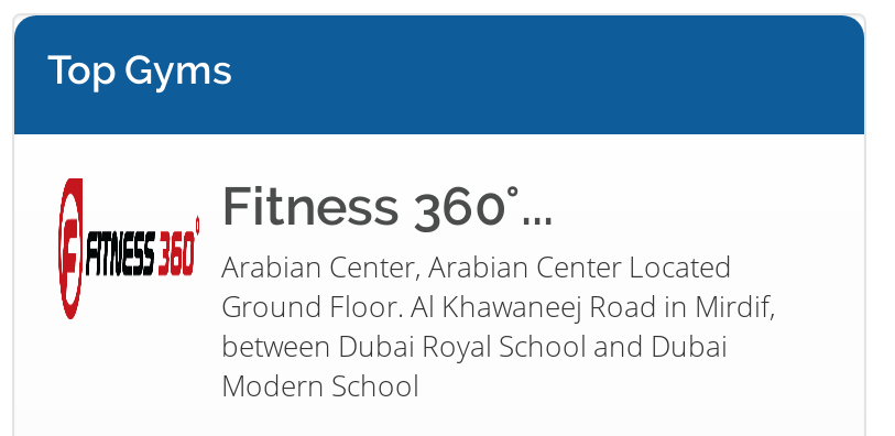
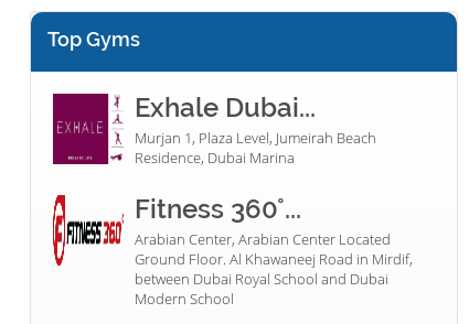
+ [image]
+ Exhale Dubai...
+ Murjan 1, Plaza Level, Jumeirah Beach
+ Residence, Dubai Marina
